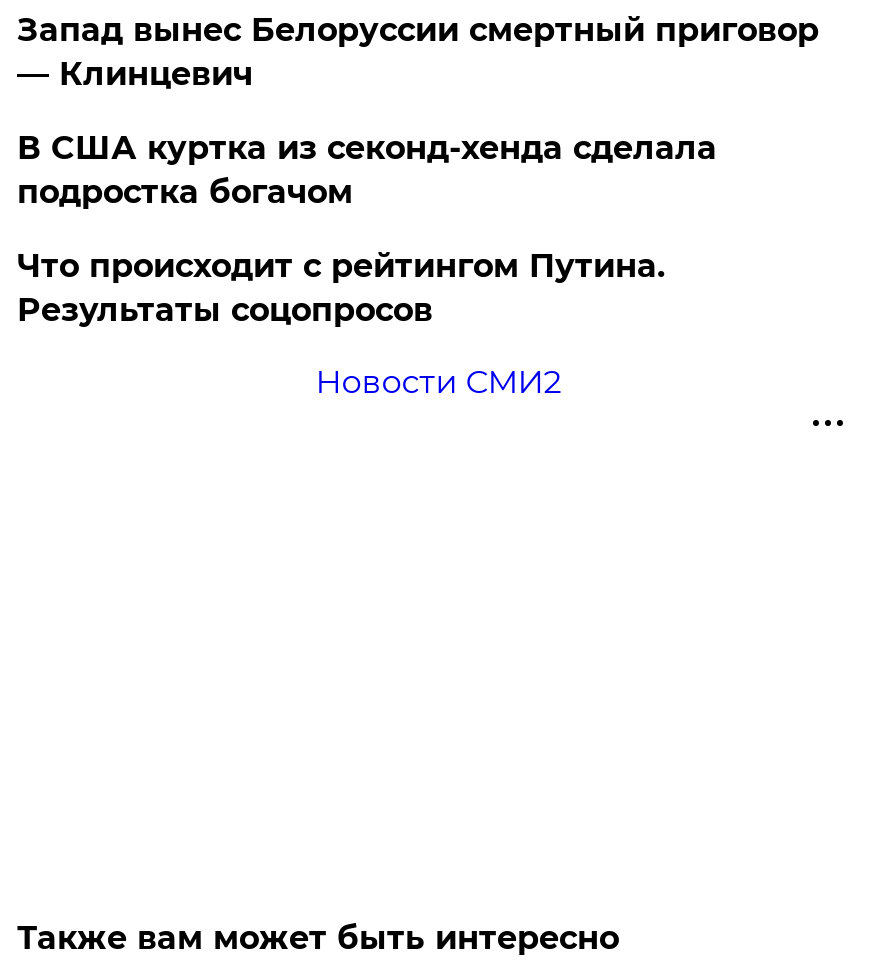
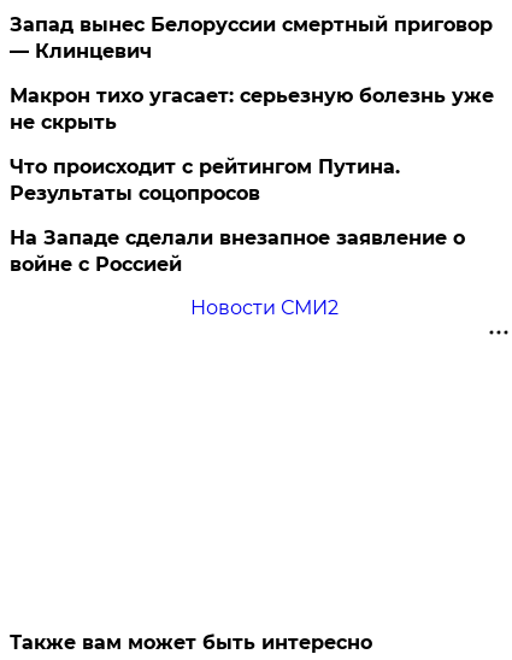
- В США куртка из секонд-хенда сделала
- подростка богачом
+ Макрон тихо угасает: серьезную болезнь уже
+ не скрыть

+ На Западе сделали внезапное заявление о
+ войне с Россией
